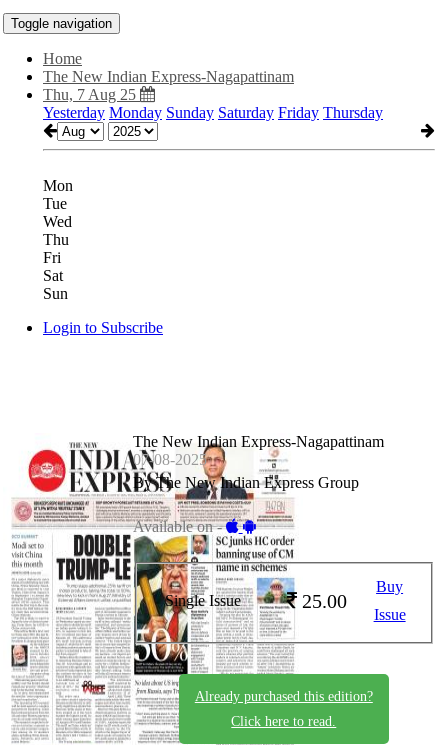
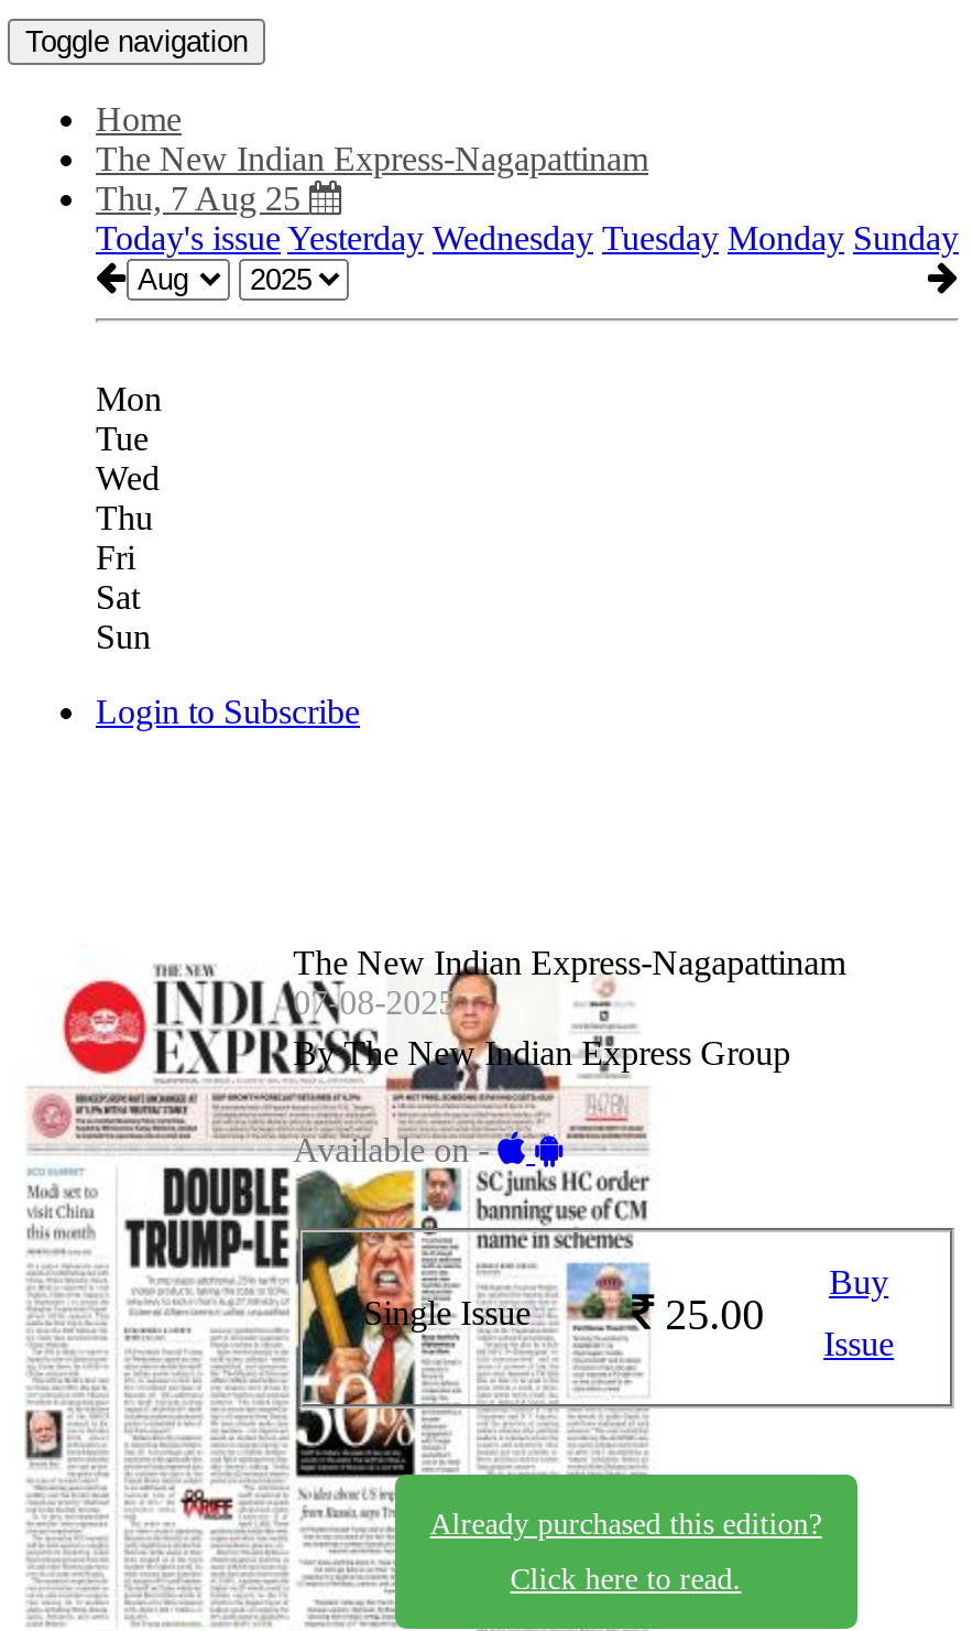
- Yesterday Monday Sunday Saturday Friday Thursday
+ Today's issue Yesterday Wednesday Tuesday Monday Sunday
